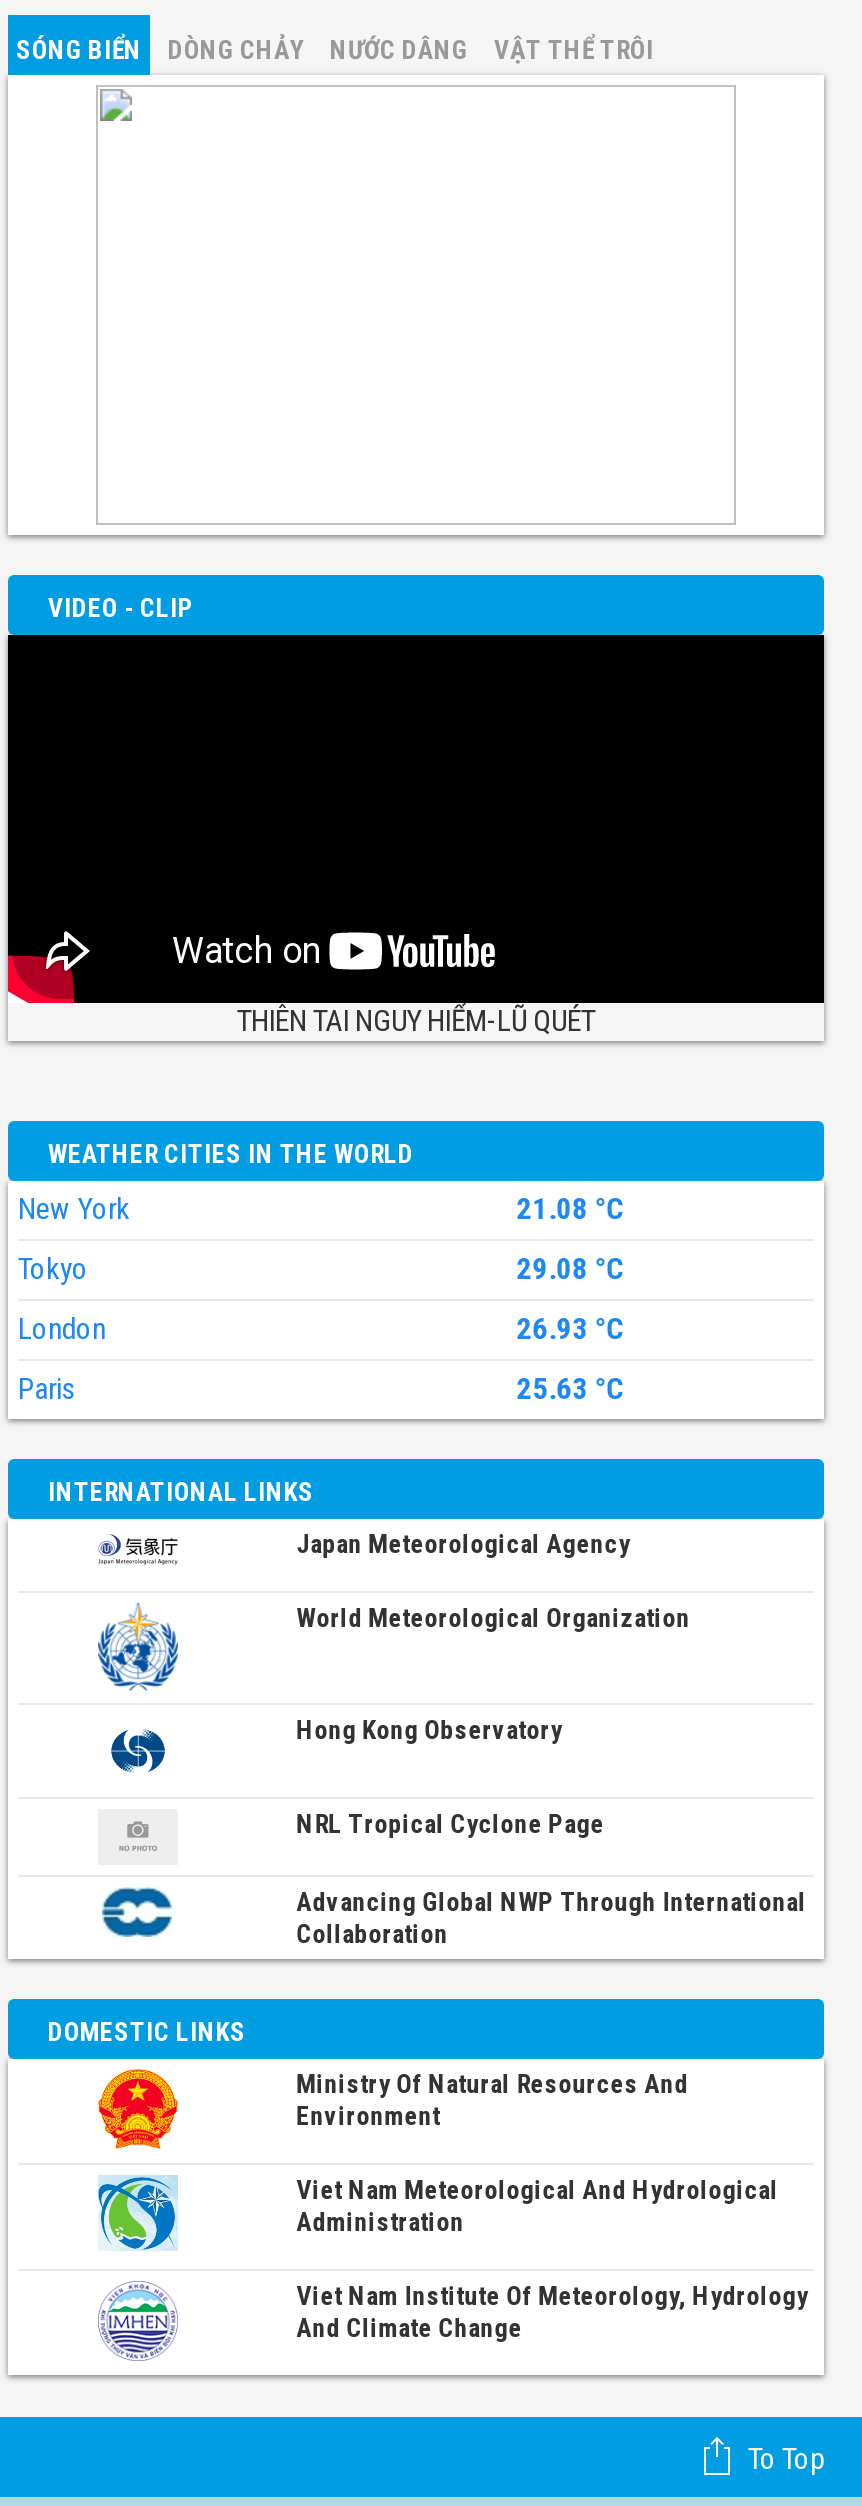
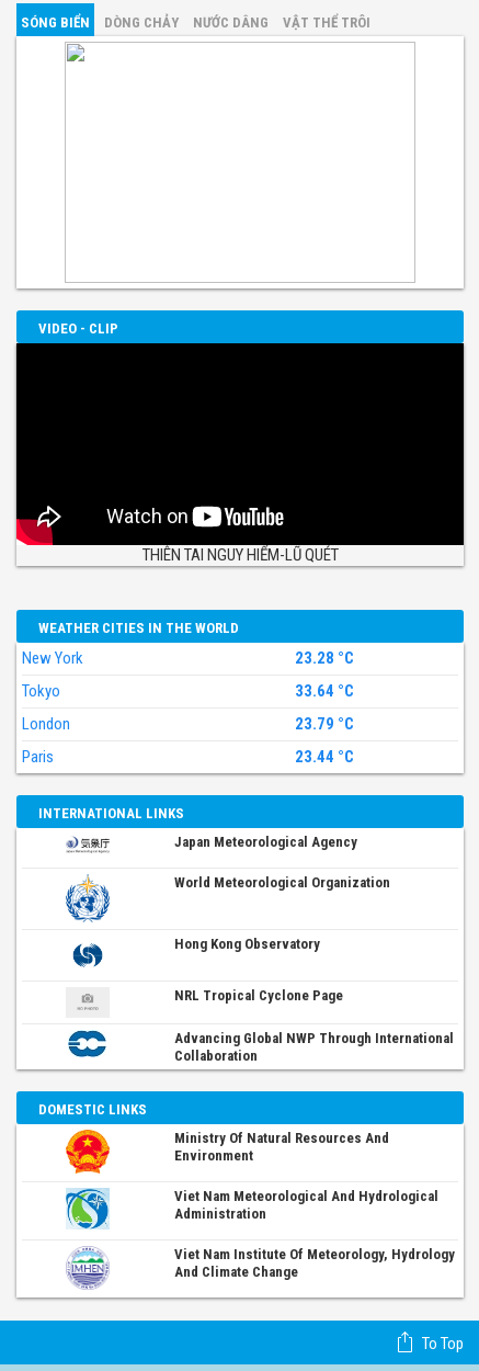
- 21.08 °C
+ 23.28 °C

- 29.08 °C
+ 33.64 °C

- 26.93 °C
+ 23.79 °C

- 25.63 °C
+ 23.44 °C
